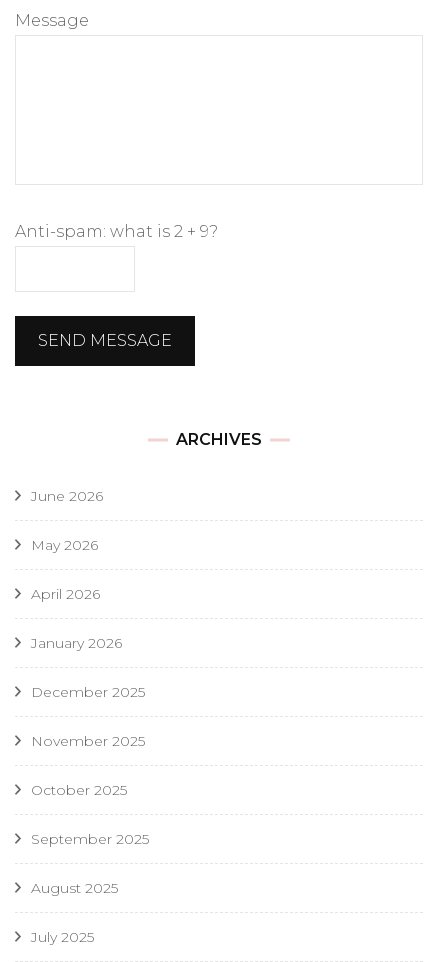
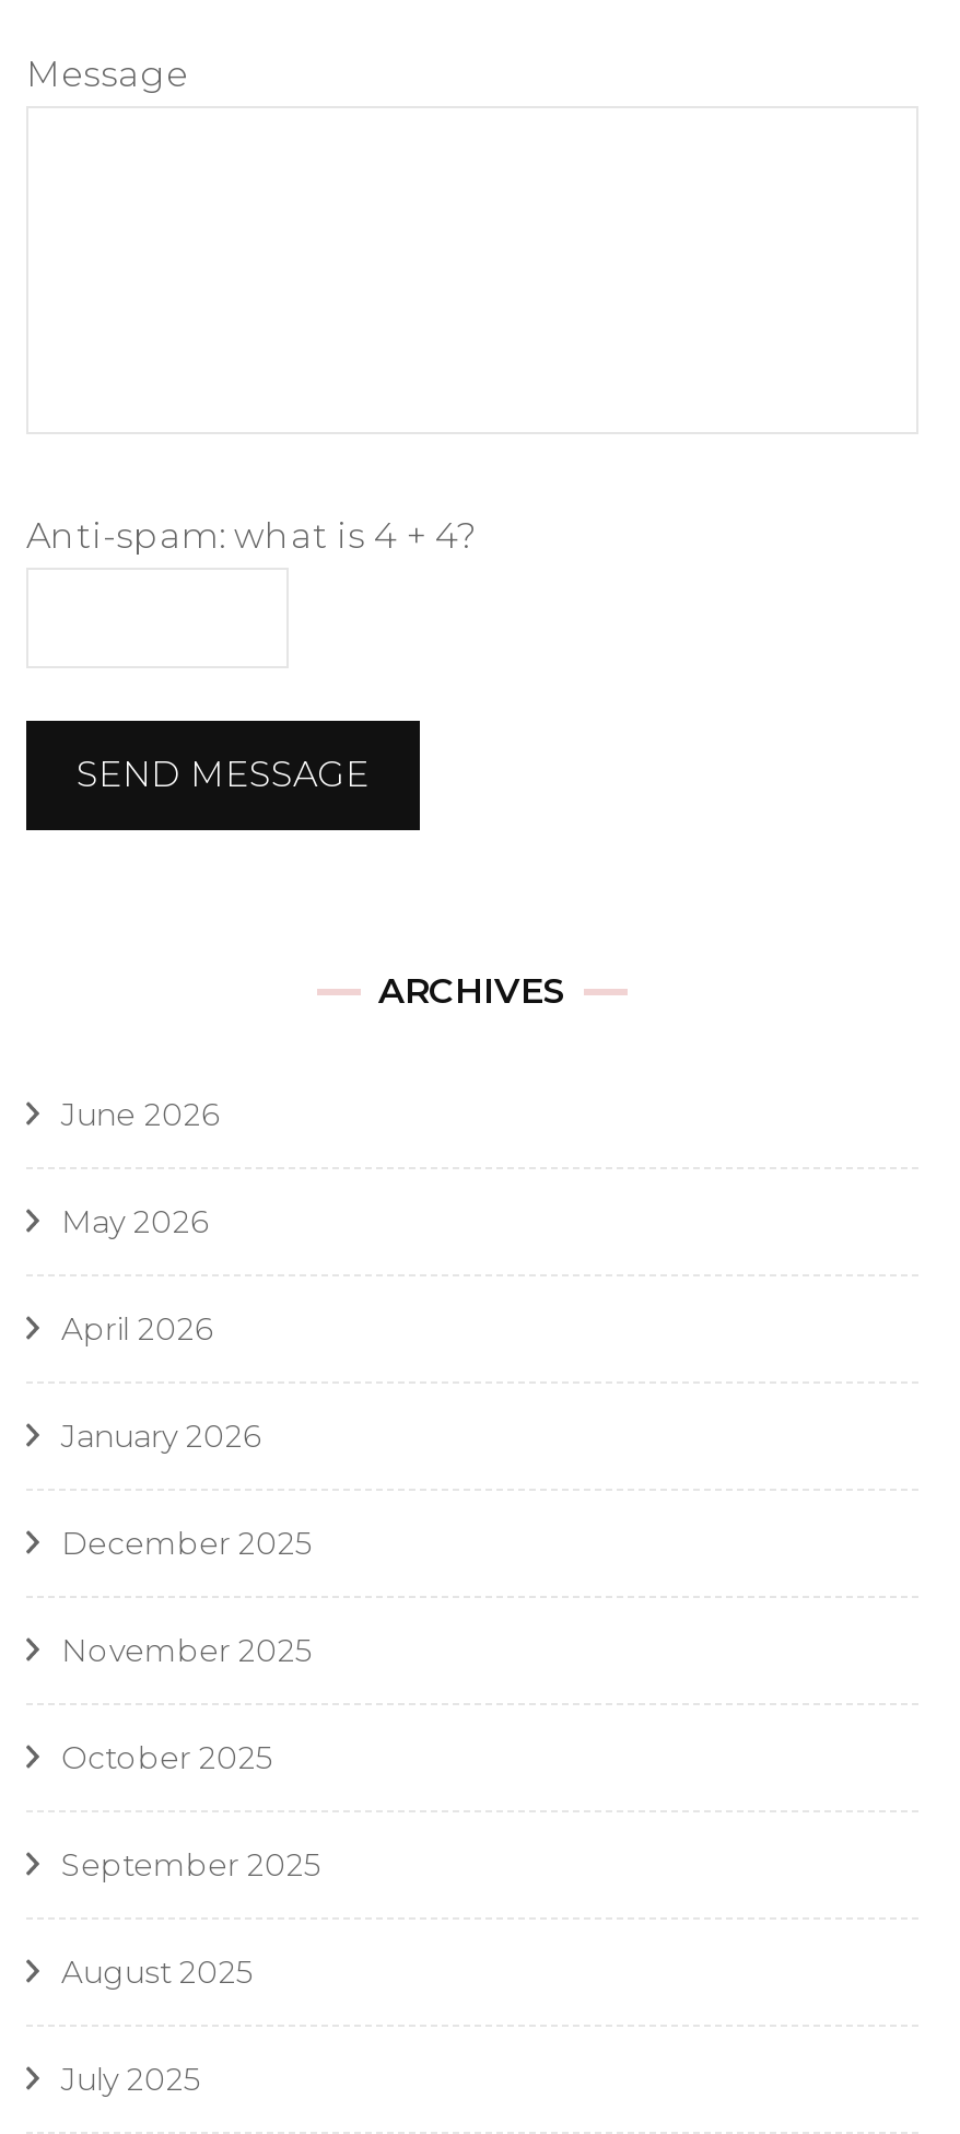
- Anti-spam: what is 2 + 9?
+ Anti-spam: what is 4 + 4?
